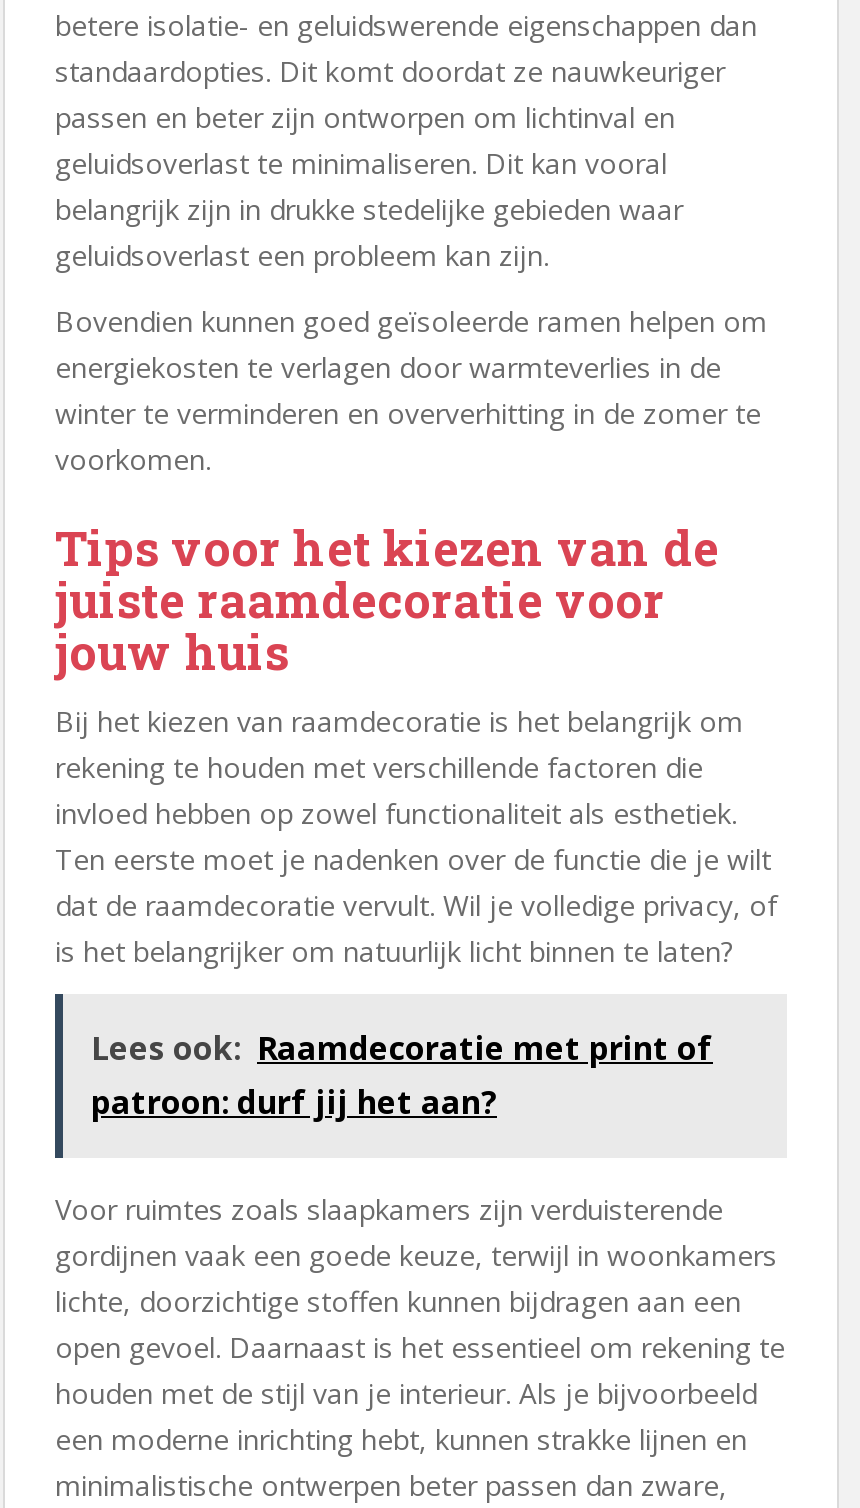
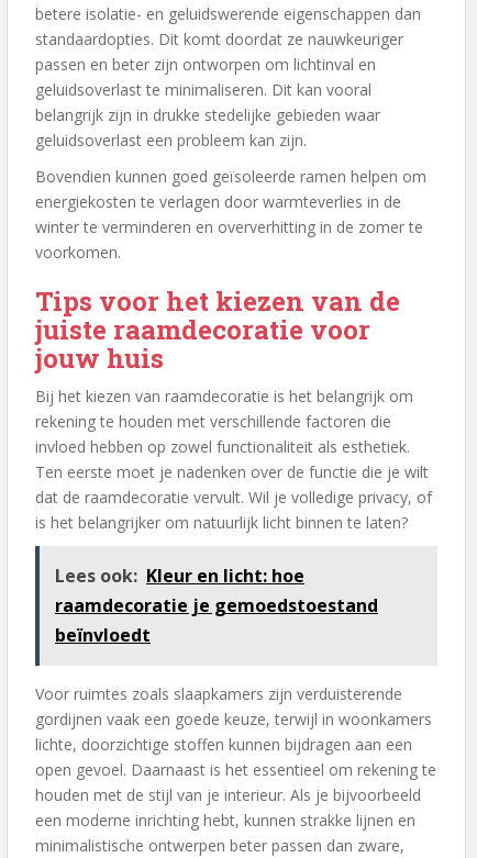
- Lees ook: Raamdecoratie met print of
- patroon: durf jij het aan?
+ Lees ook: Kleur en licht: hoe
+ raamdecoratie je gemoedstoestand
+ beïnvloedt
